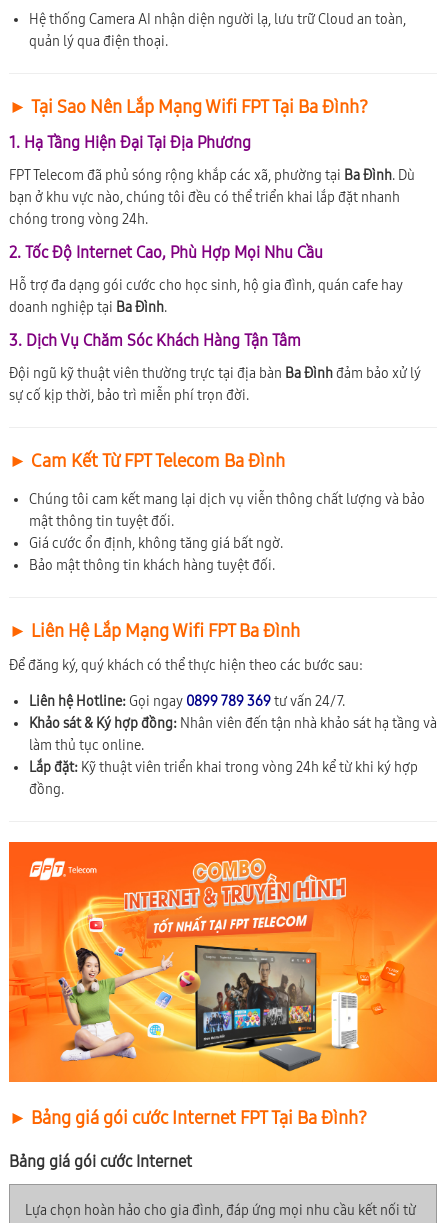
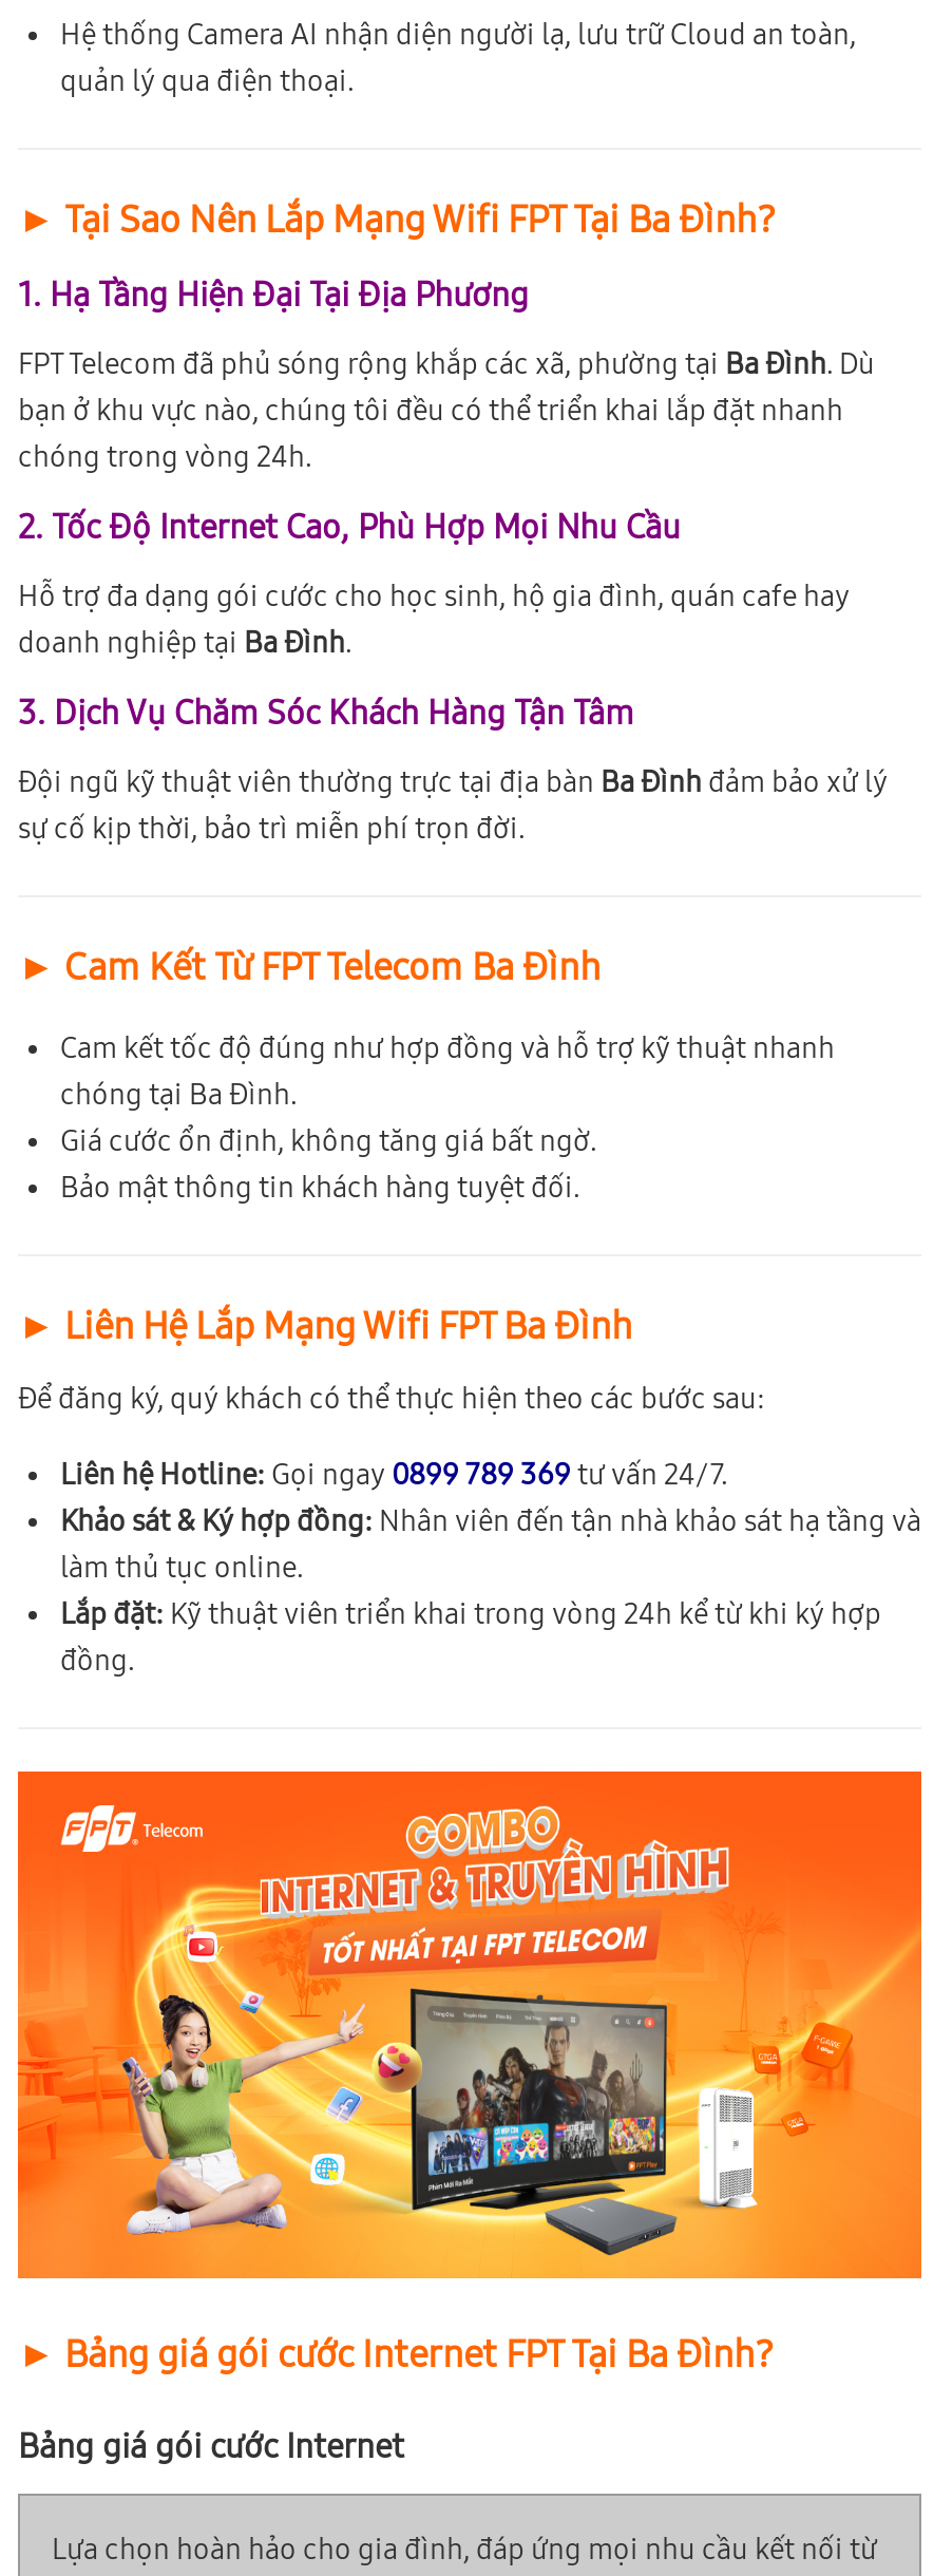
- Chúng tôi cam kết mang lại dịch vụ viễn thông chất lượng và bảo
- mật thông tin tuyệt đối.
+ Cam kết tốc độ đúng như hợp đồng và hỗ trợ kỹ thuật nhanh
+ chóng tại Ba Đình.
